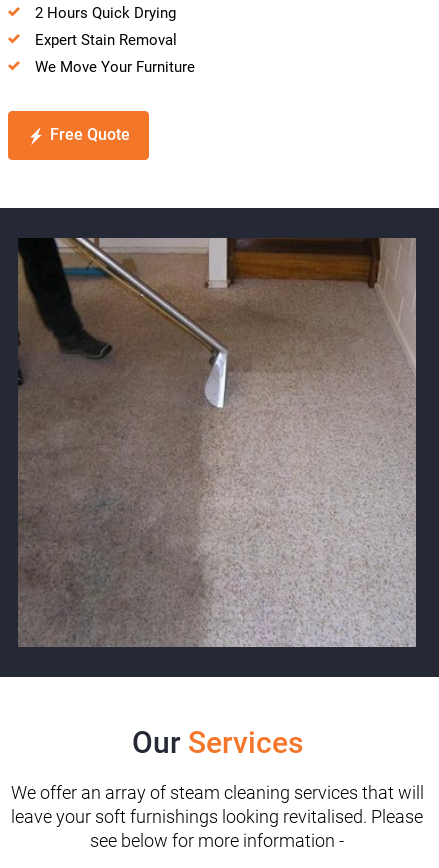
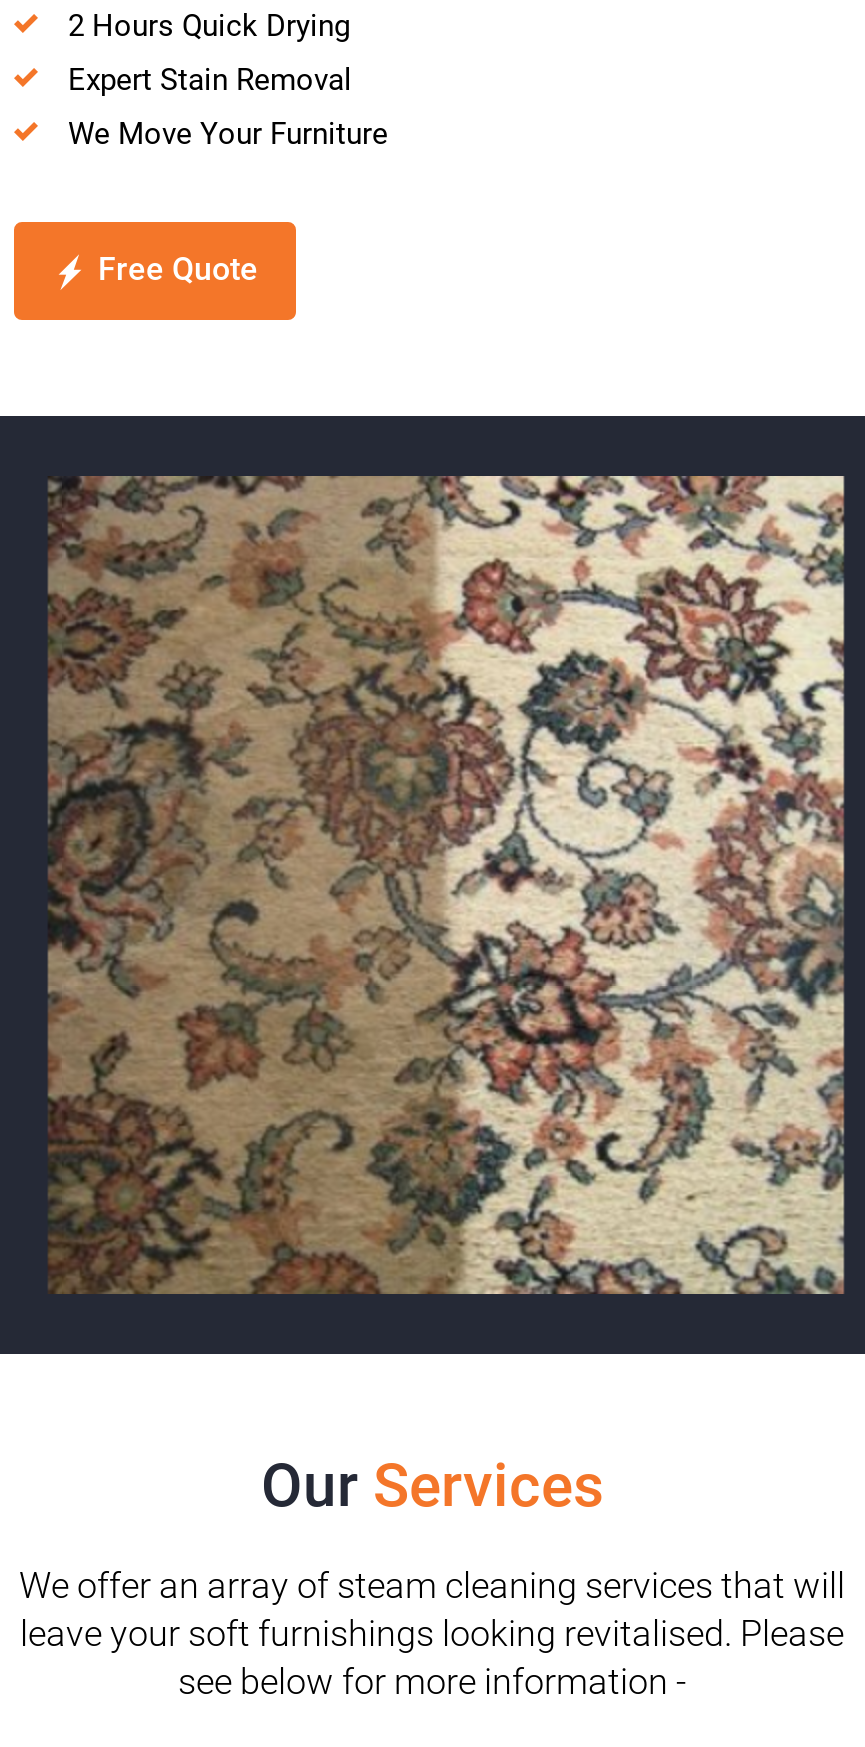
- [image]
+ [image]
